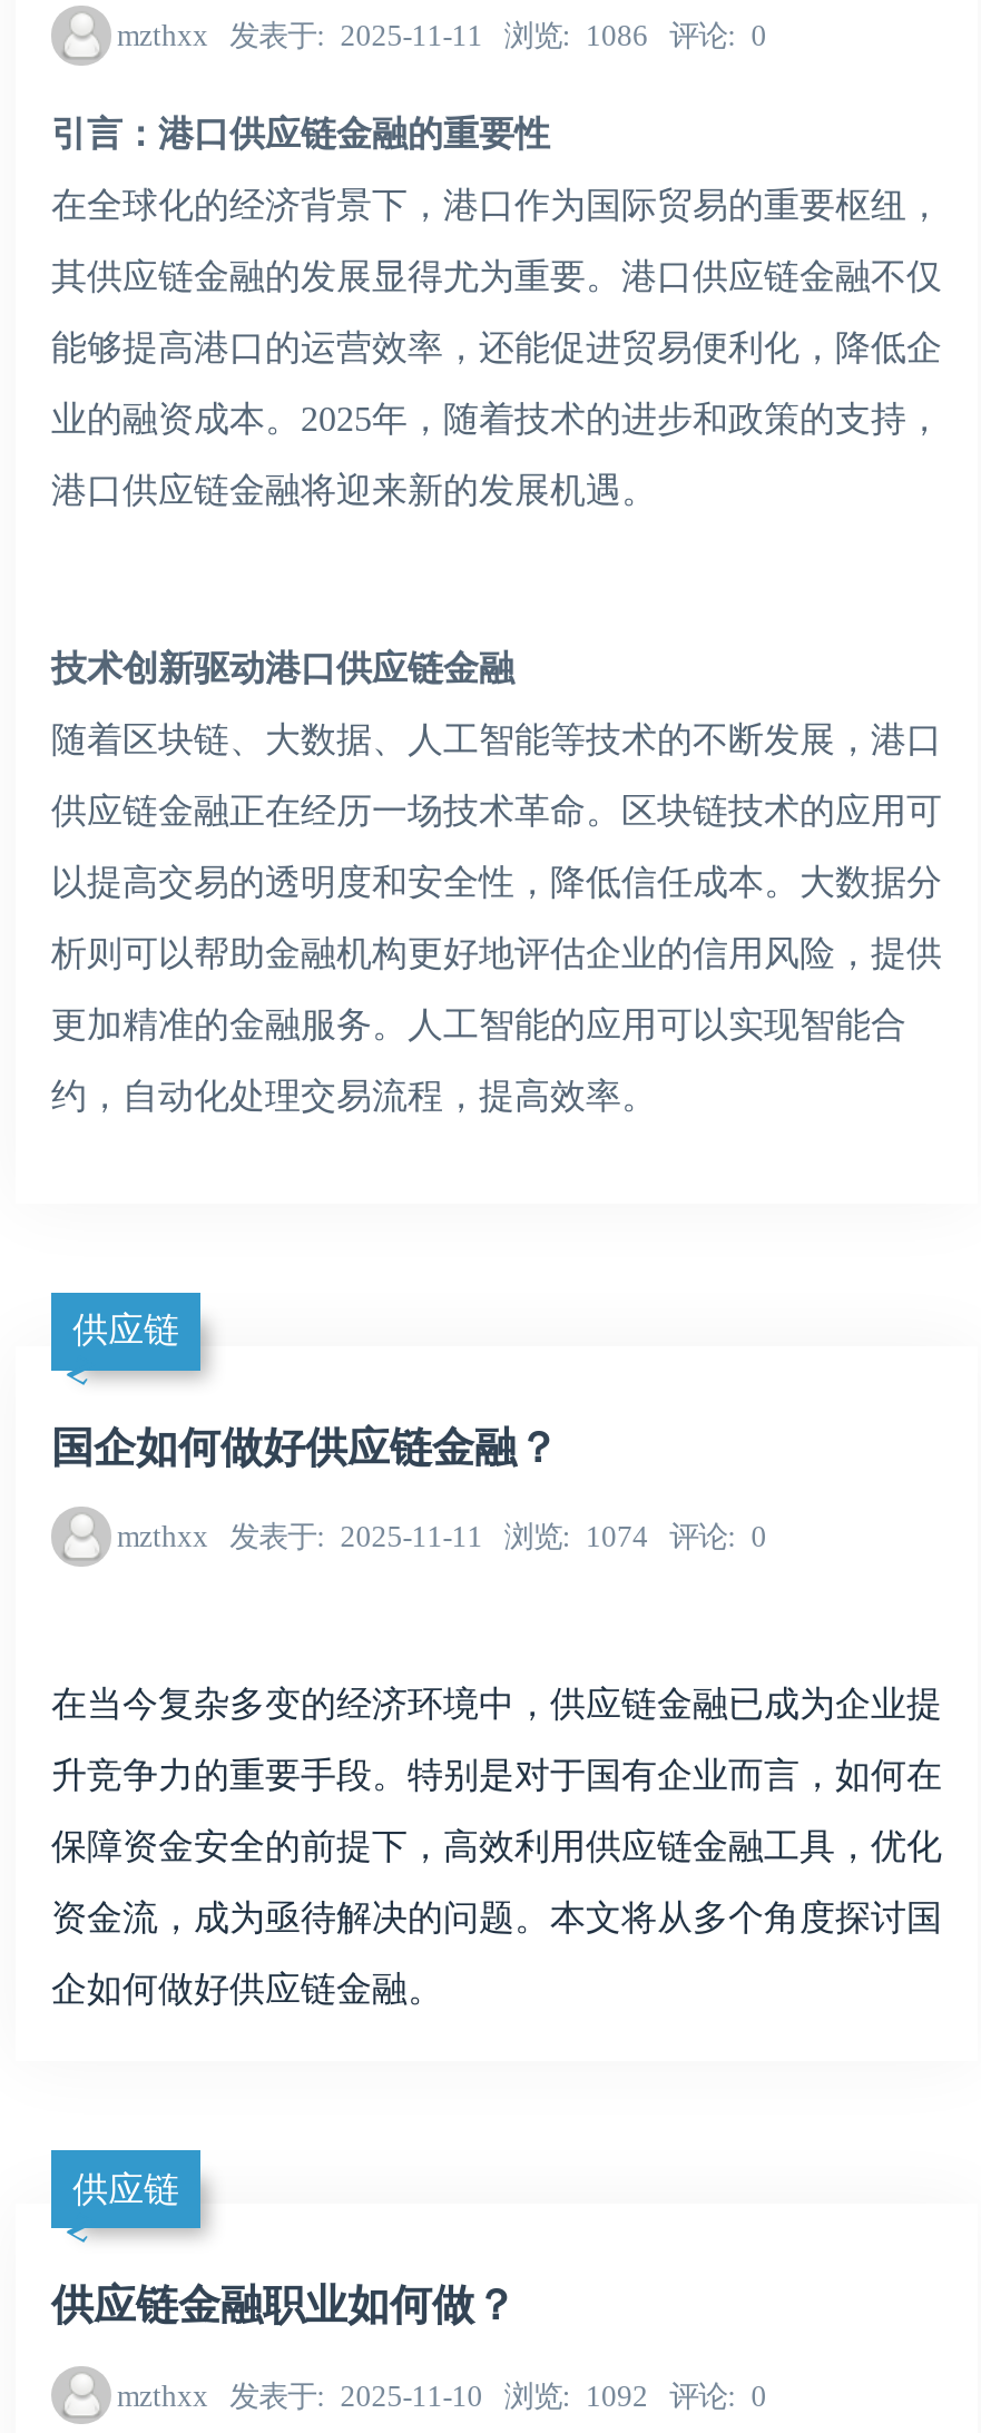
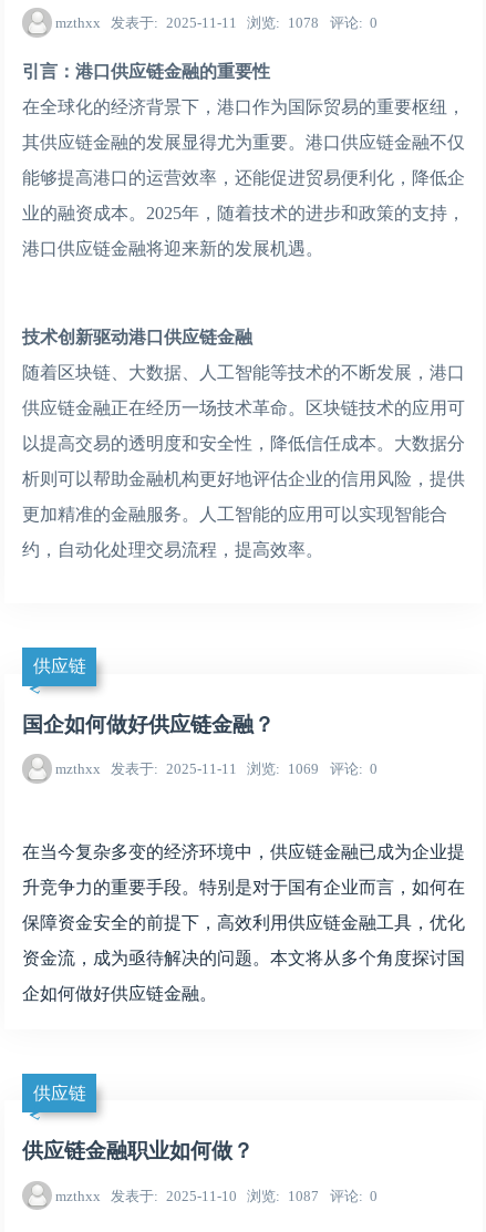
- mzthxx 发表于 2025-11-11 浏览 1086 评论 0
+ mzthxx 发表于 2025-11-11 浏览 1078 评论 0

- mzthxx 发表于 2025-11-11 浏览 1074 评论 0
+ mzthxx 发表于 2025-11-11 浏览 1069 评论 0

- mzthxx 发表于 2025-11-10 浏览 1092 评论 0
+ mzthxx 发表于 2025-11-10 浏览 1087 评论 0
